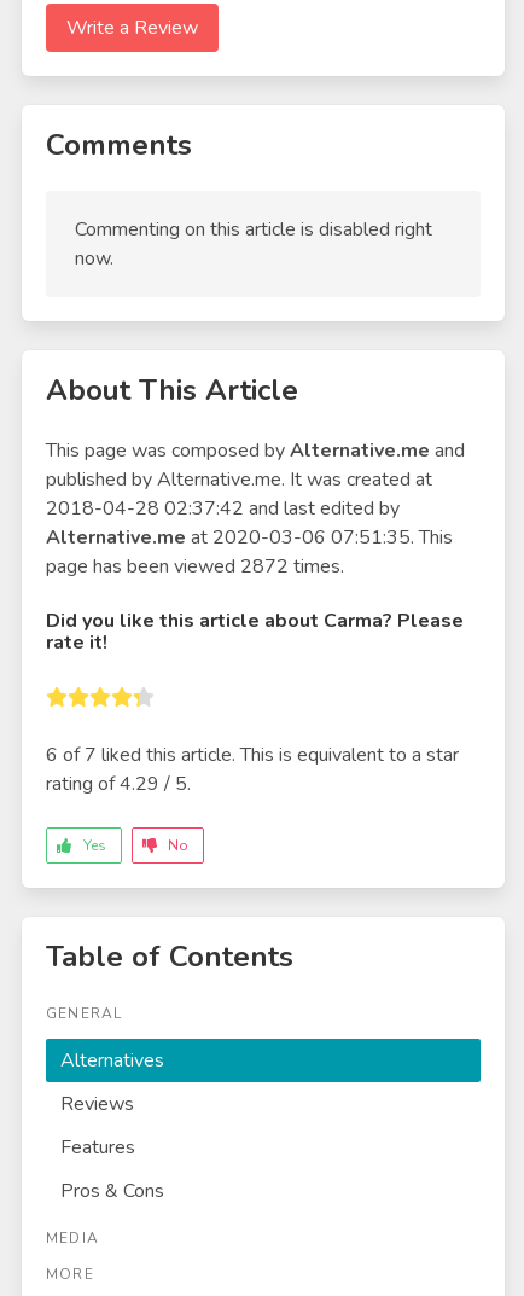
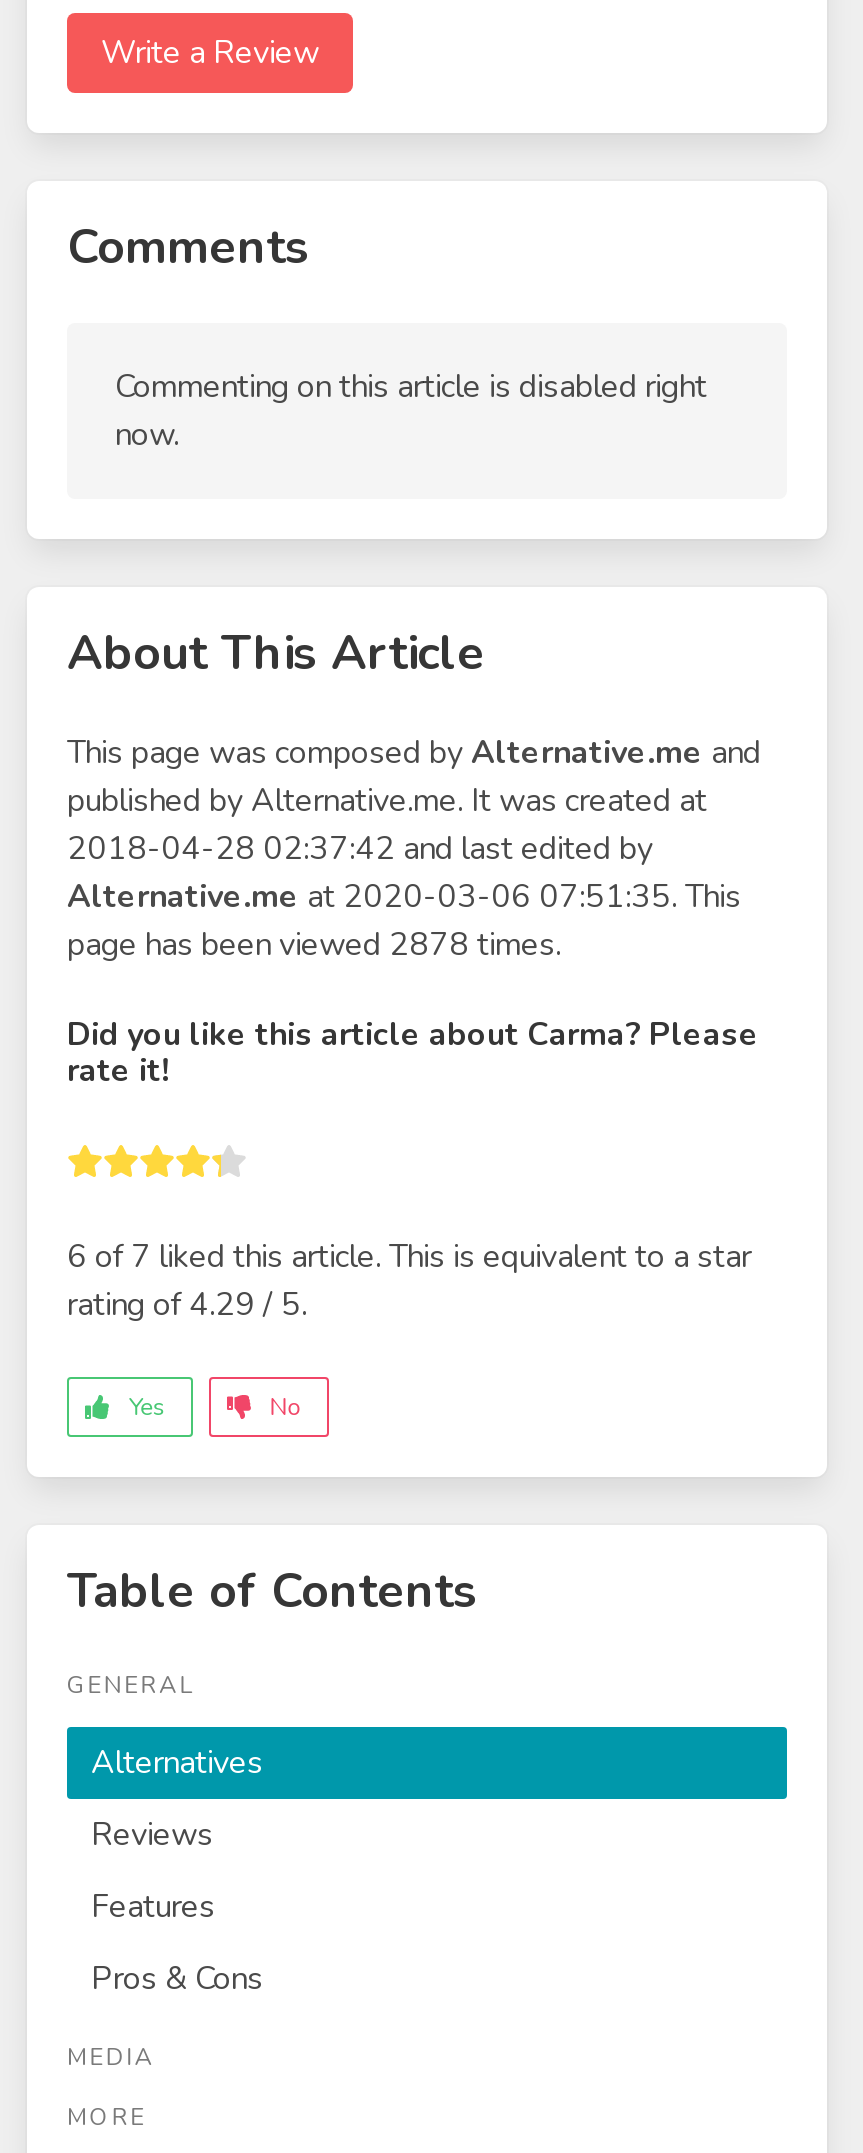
- page has been viewed 2872 times.
+ page has been viewed 2878 times.
